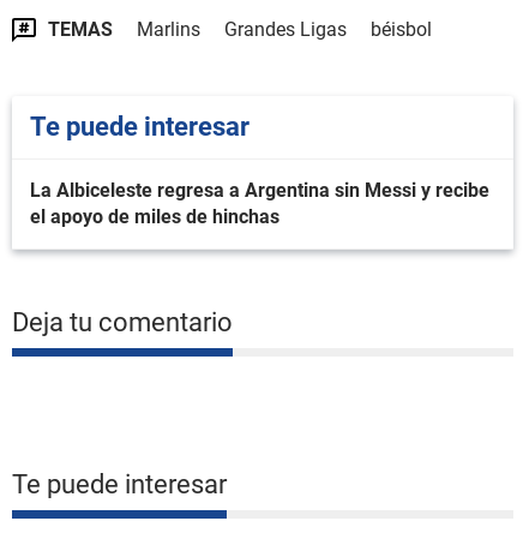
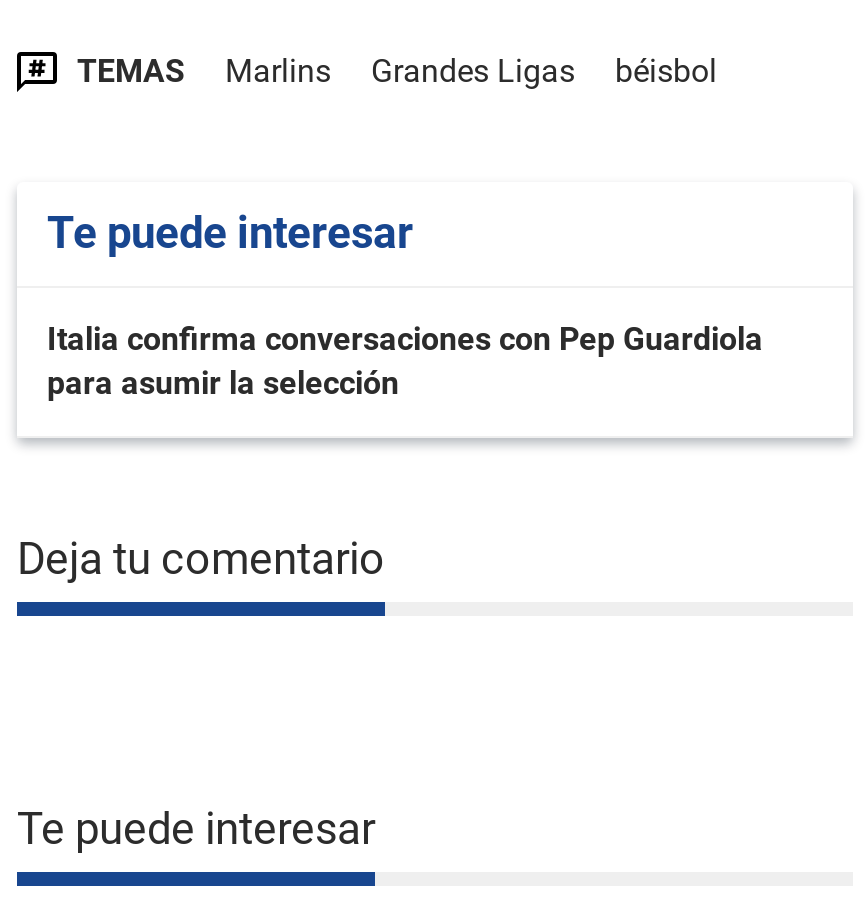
- La Albiceleste regresa a Argentina sin Messi y recibe
- el apoyo de miles de hinchas
+ Italia confirma conversaciones con Pep Guardiola
+ para asumir la selección
